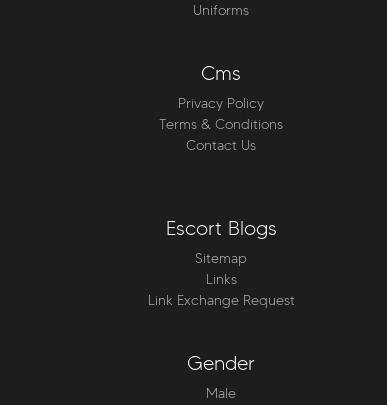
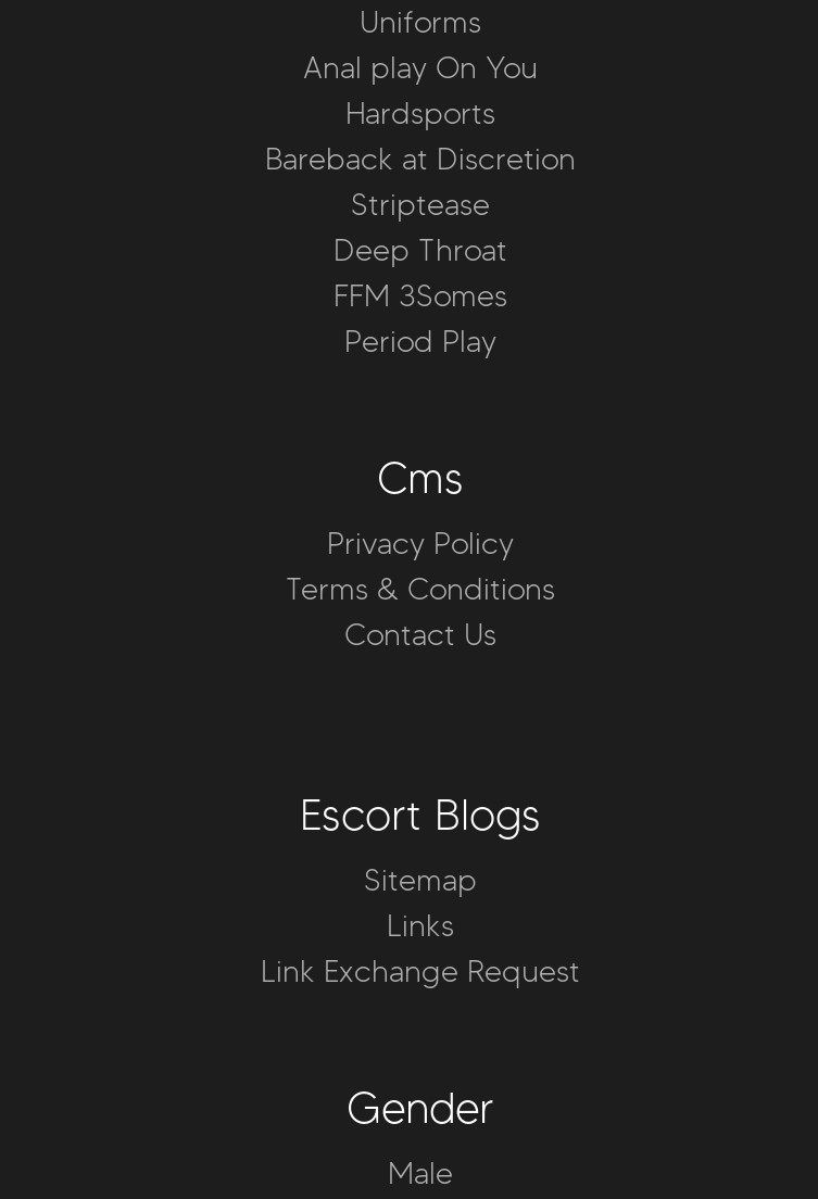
+ Anal play On You
+ Hardsports
+ Bareback at Discretion
+ Striptease
+ Deep Throat
+ FFM 3Somes
+ Period Play
